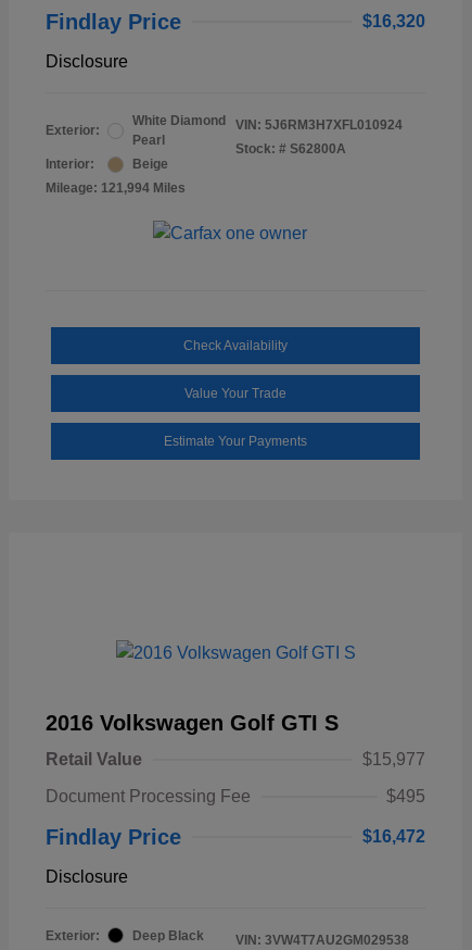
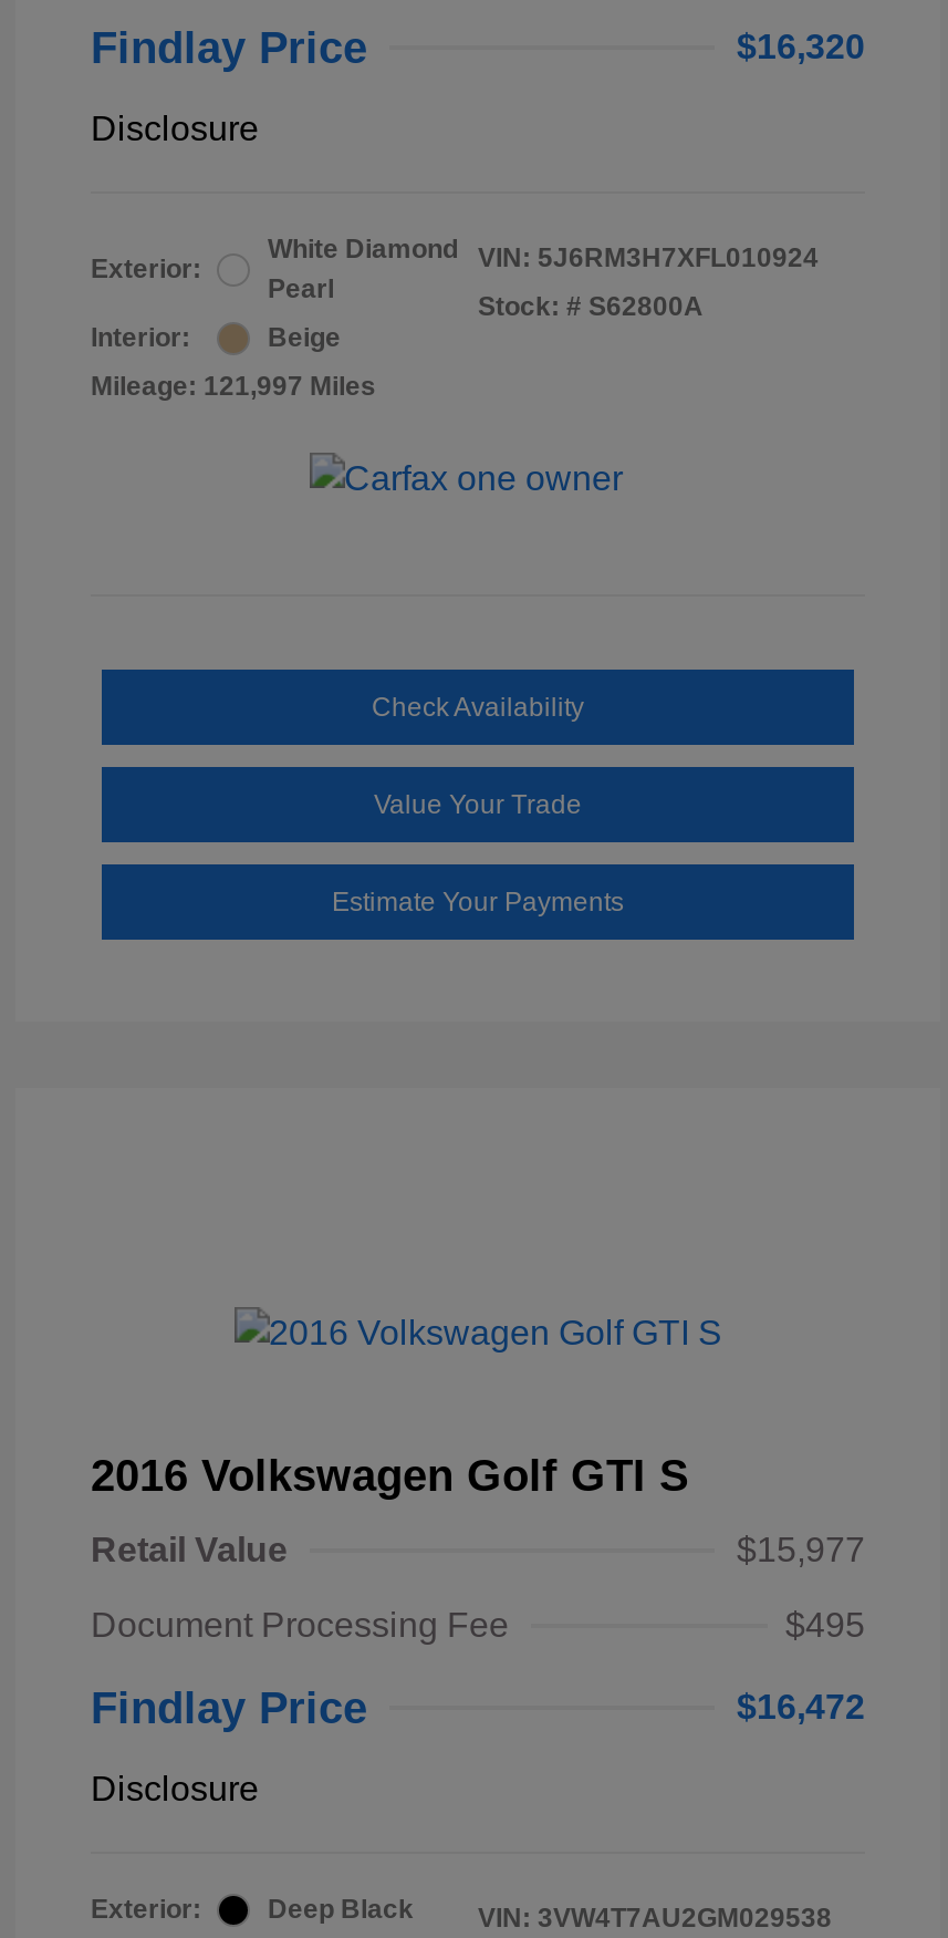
- Mileage: 121,994 Miles
+ Mileage: 121,997 Miles
